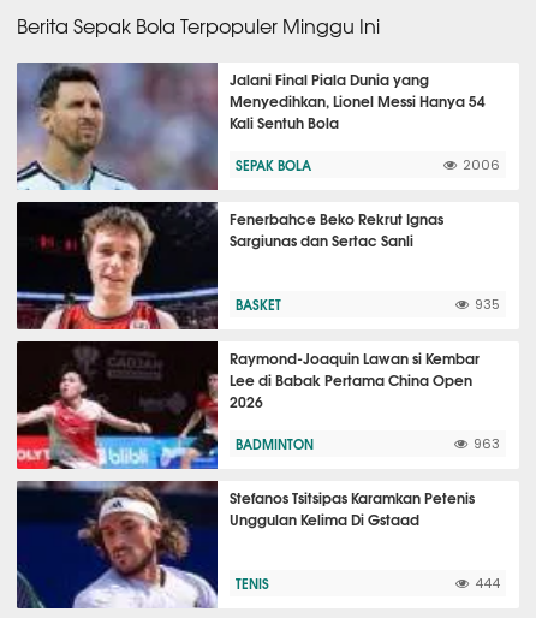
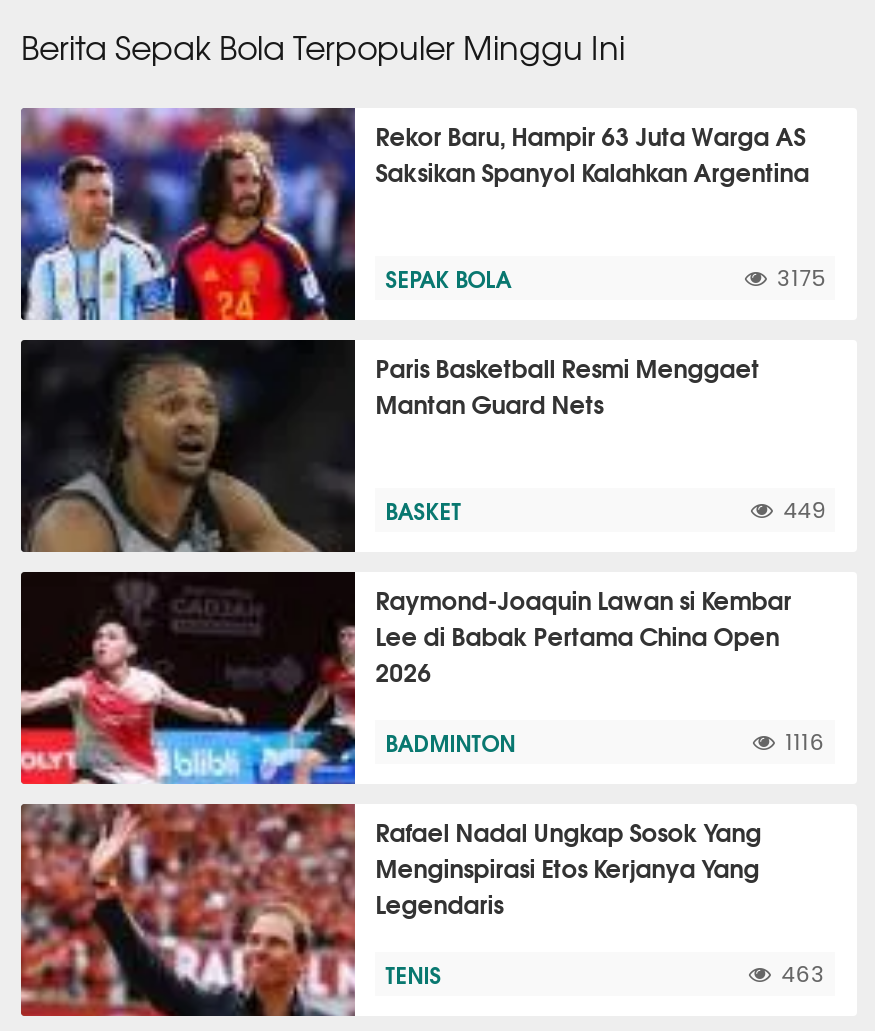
- [image]
- Jalani Final Piala Dunia yang
- Menyedihkan, Lionel Messi Hanya 54
- Kali Sentuh Bola
+ [image]
+ Rekor Baru, Hampir 63 Juta Warga AS
+ Saksikan Spanyol Kalahkan Argentina

- 2006
+ 3175

- [image]
- Fenerbahce Beko Rekrut Ignas
- Sargiunas dan Sertac Sanli
+ [image]
+ Paris Basketball Resmi Menggaet
+ Mantan Guard Nets

- 935
+ 449

- 963
+ 1116

- [image]
- Stefanos Tsitsipas Karamkan Petenis
- Unggulan Kelima Di Gstaad
+ [image]
+ Rafael Nadal Ungkap Sosok Yang
+ Menginspirasi Etos Kerjanya Yang
+ Legendaris

- 444
+ 463
